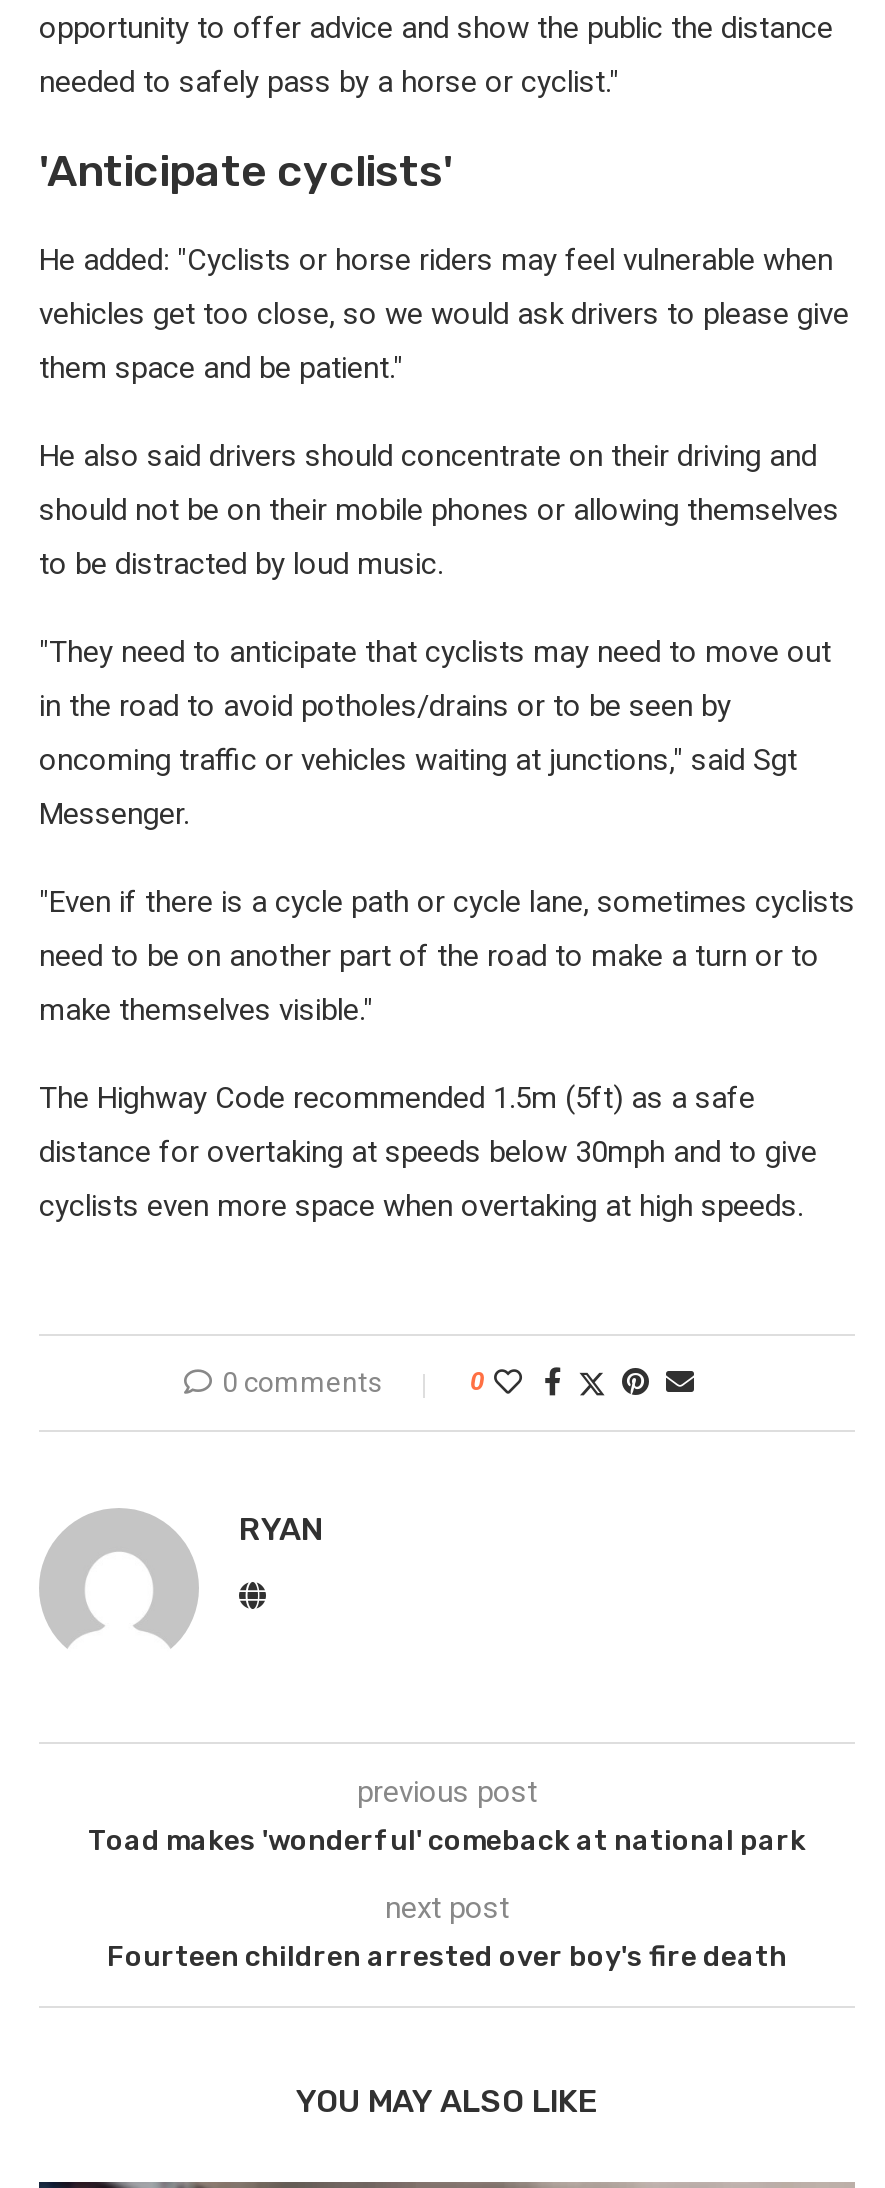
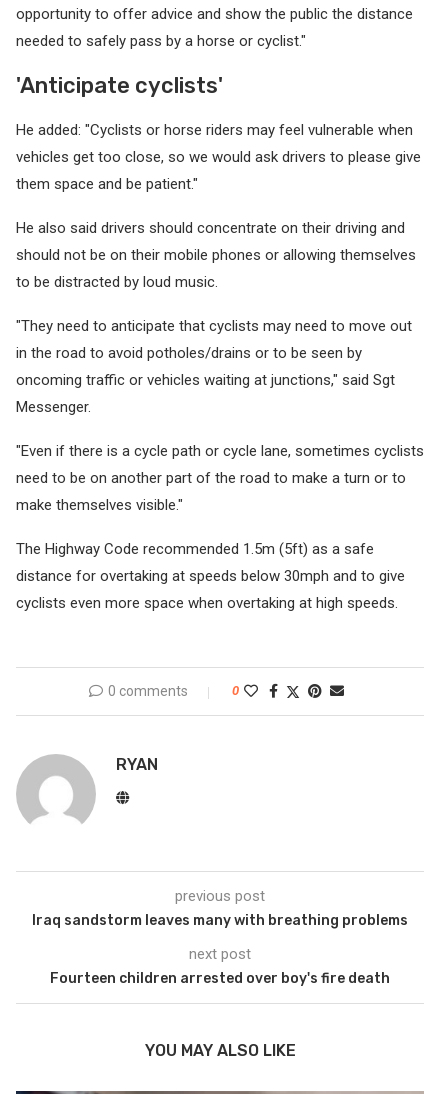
- Toad makes 'wonderful' comeback at national park
+ Iraq sandstorm leaves many with breathing problems
